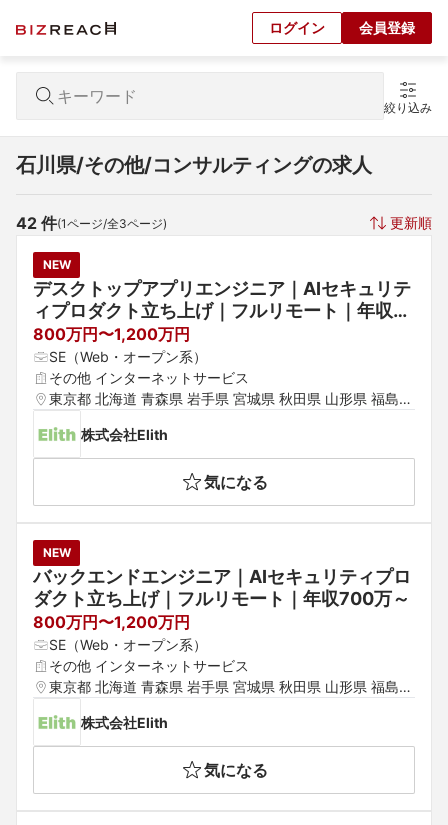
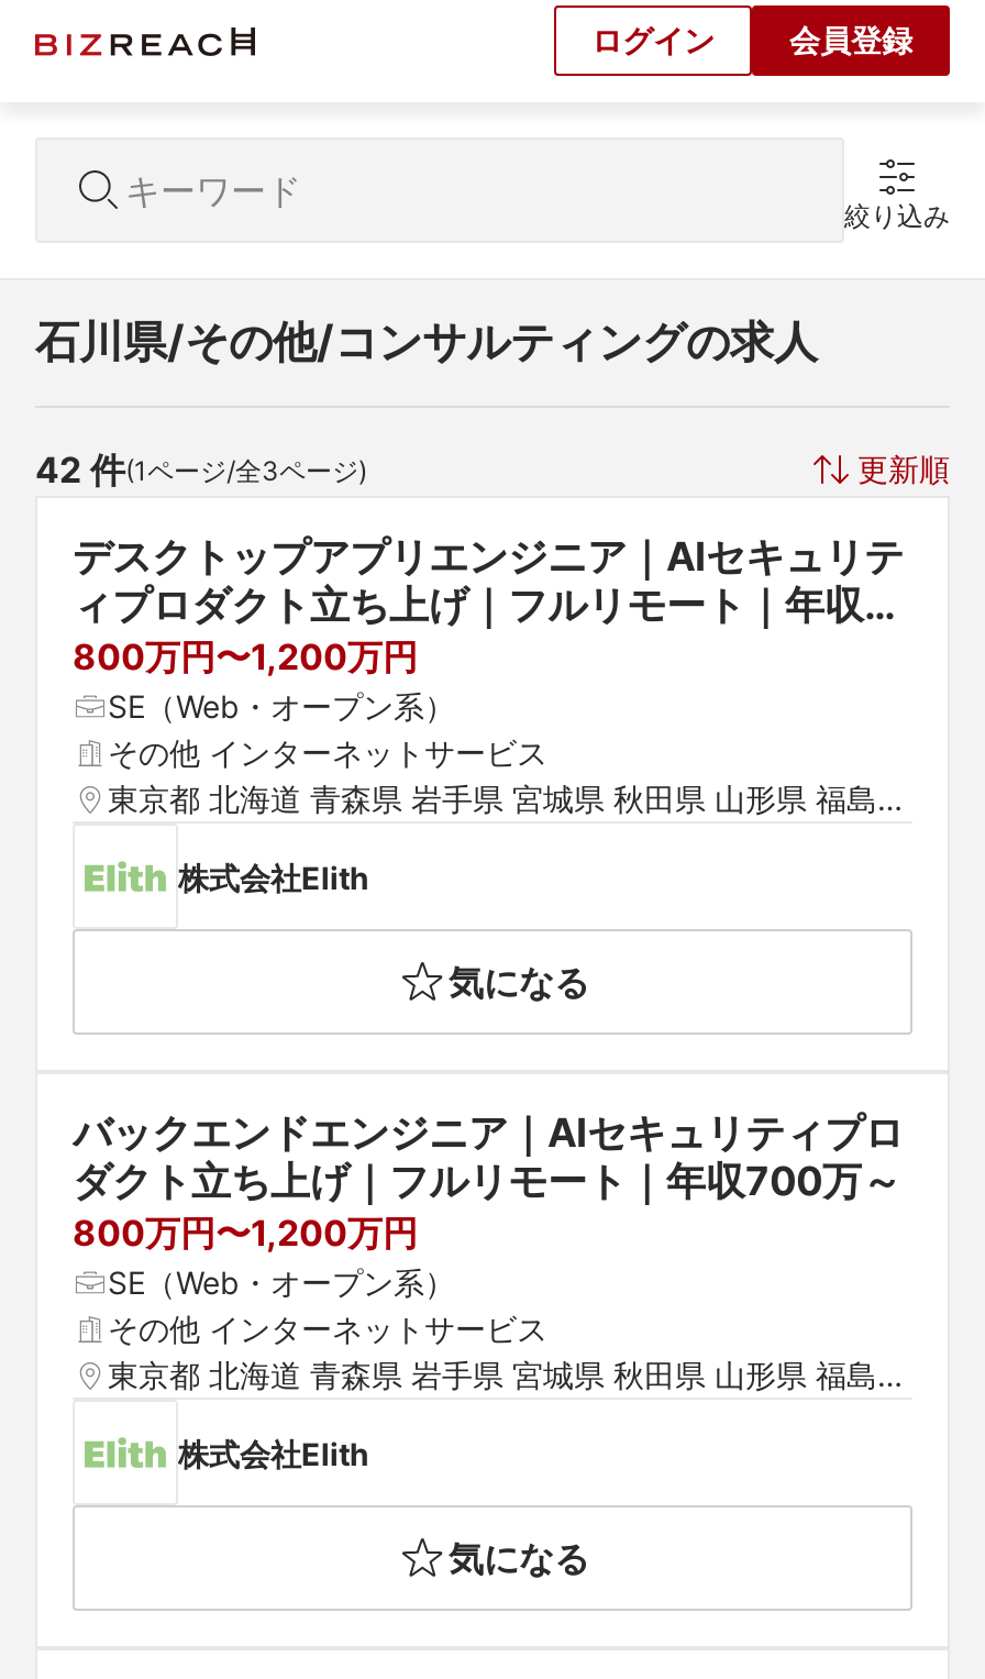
- NEW

- NEW
